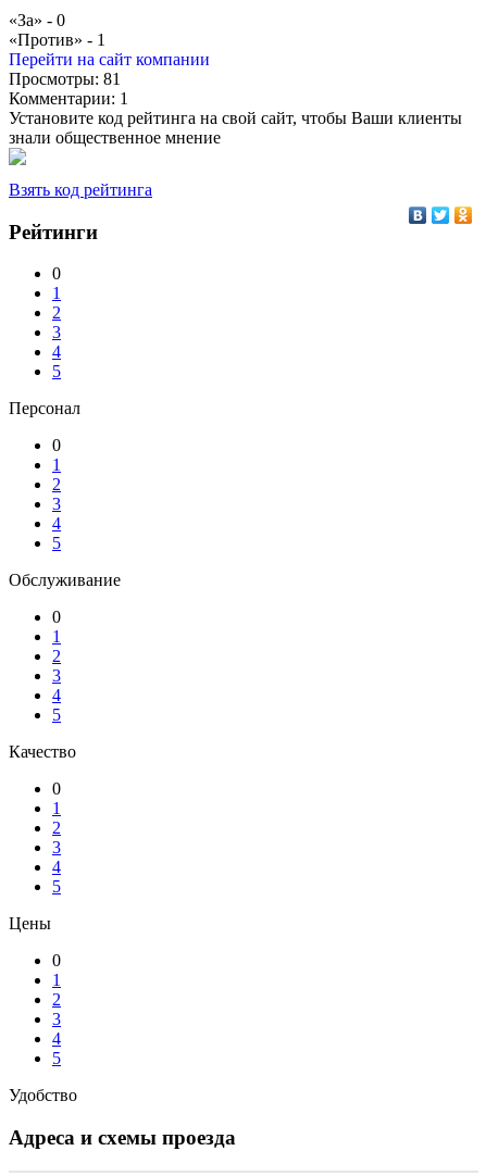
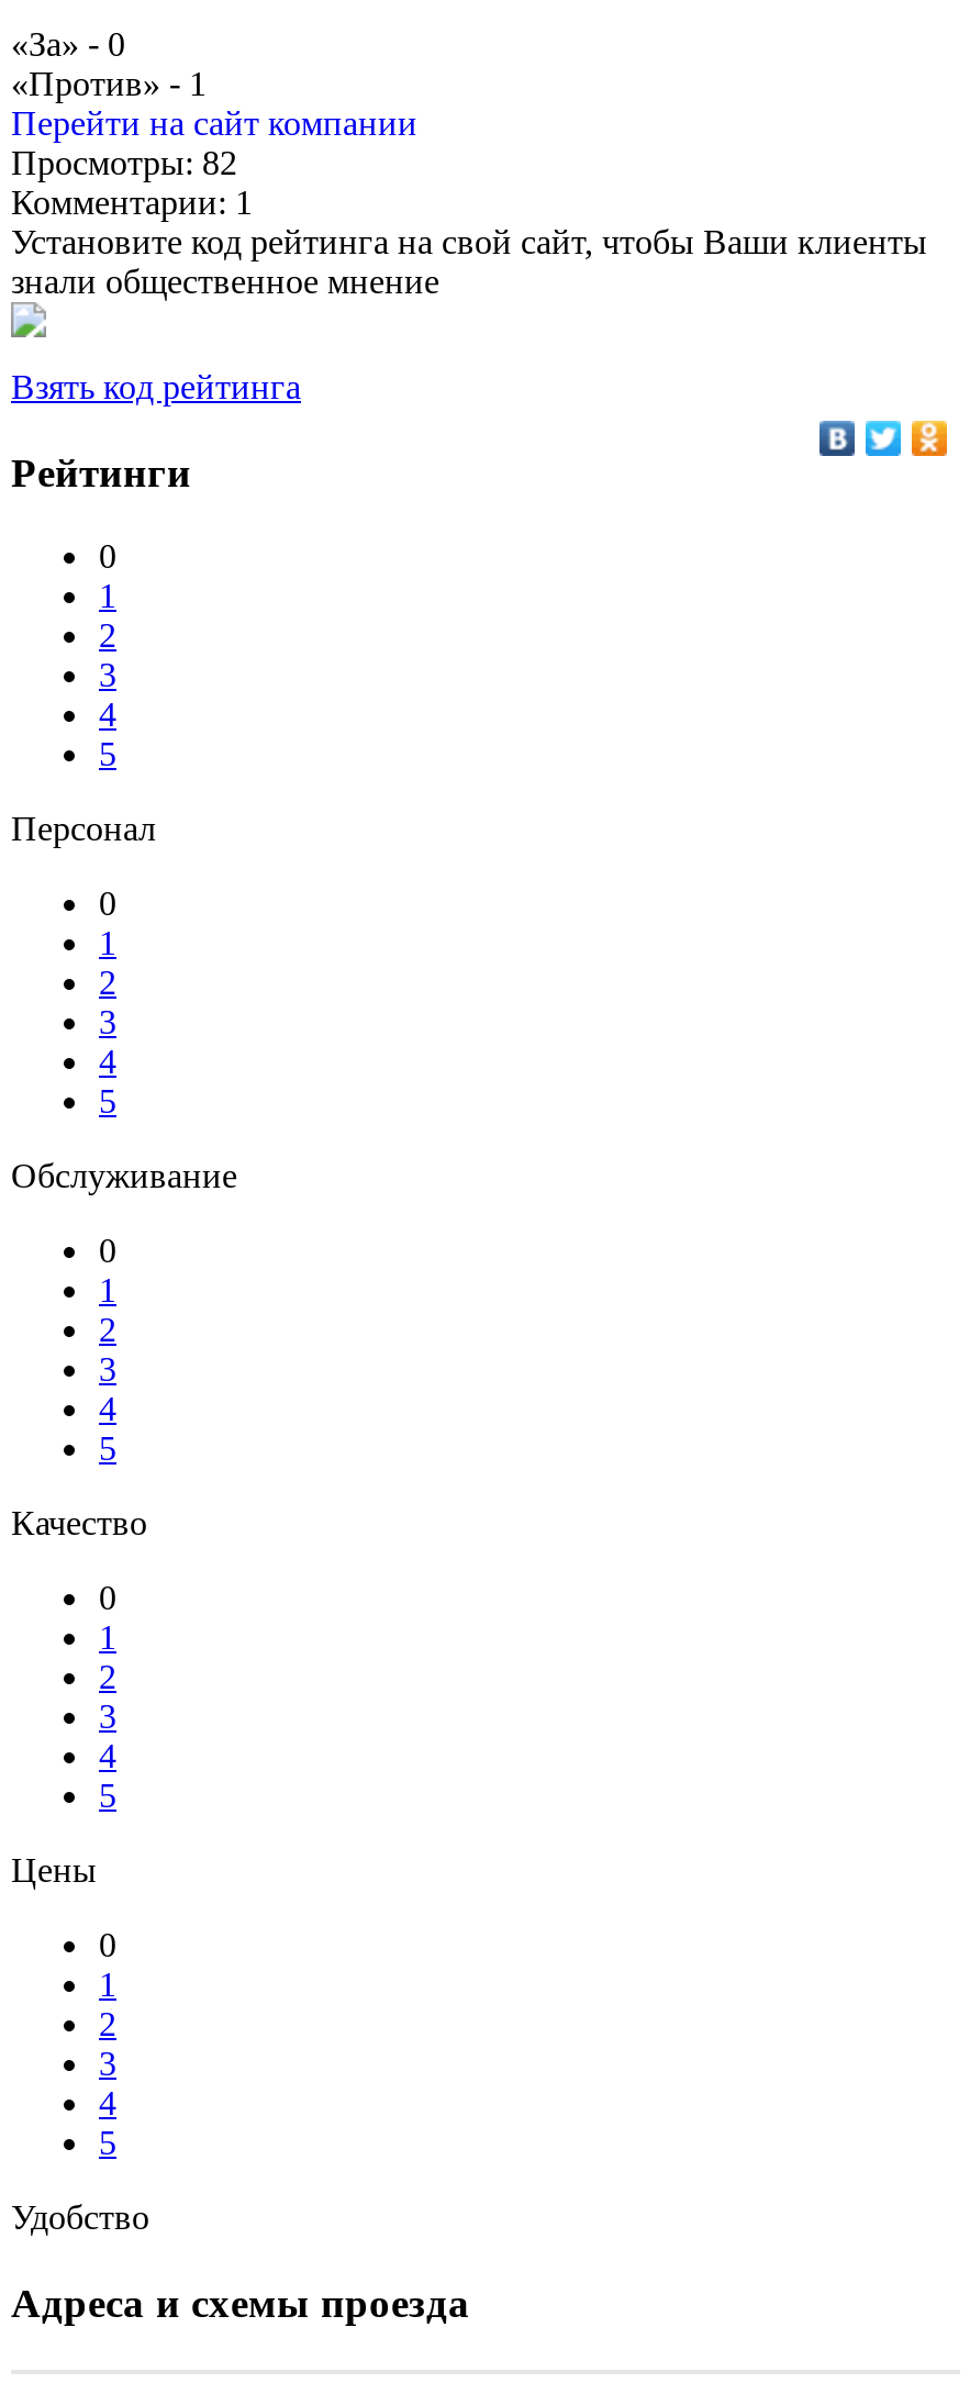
- Просмотры: 81
+ Просмотры: 82
